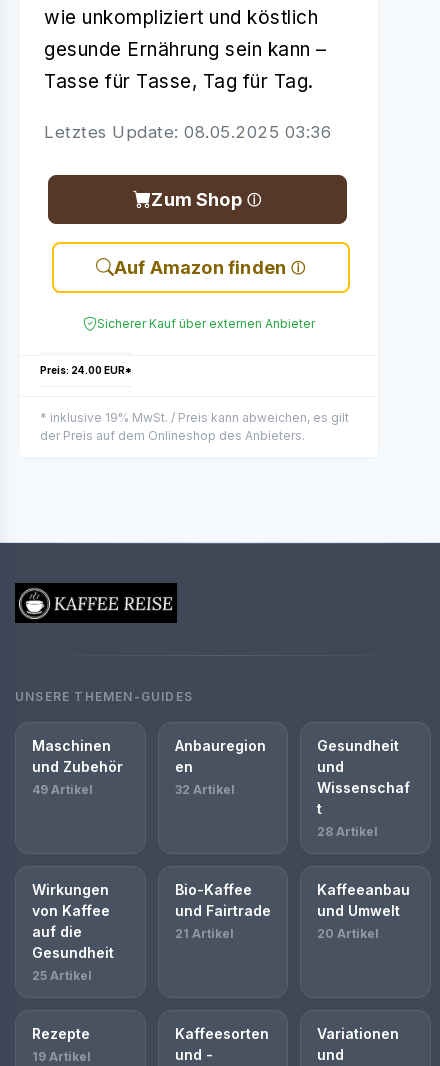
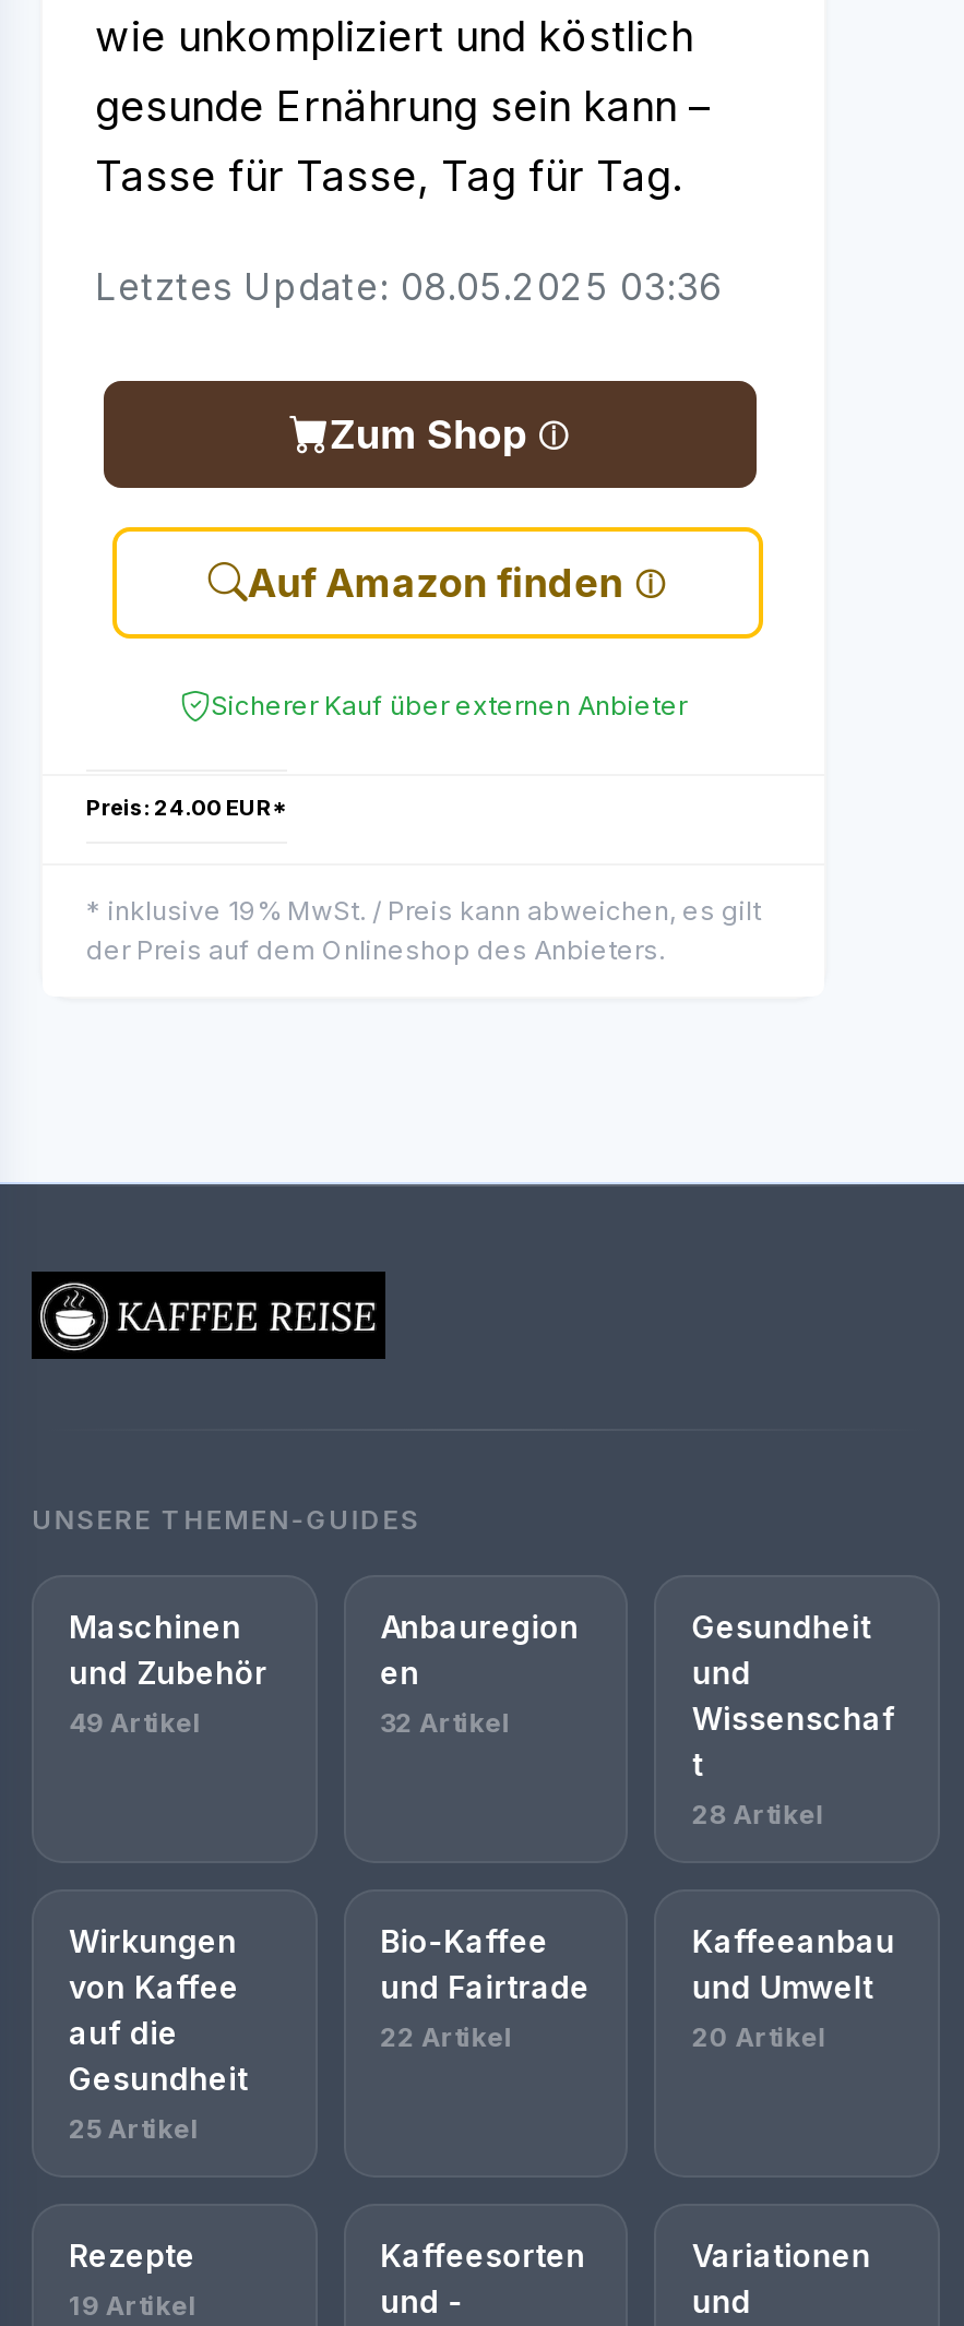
- 21 Artikel
+ 22 Artikel
